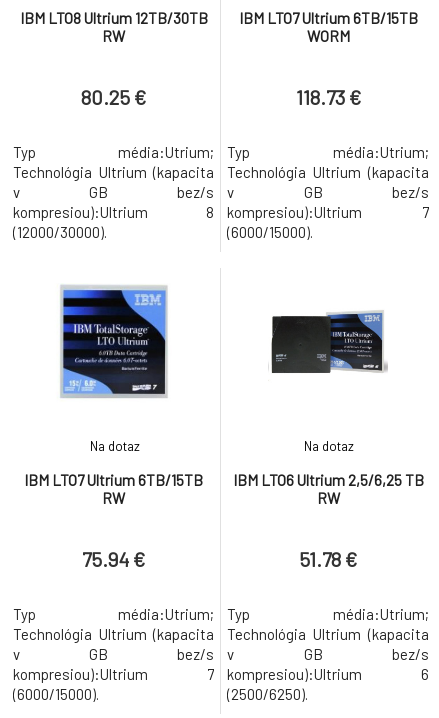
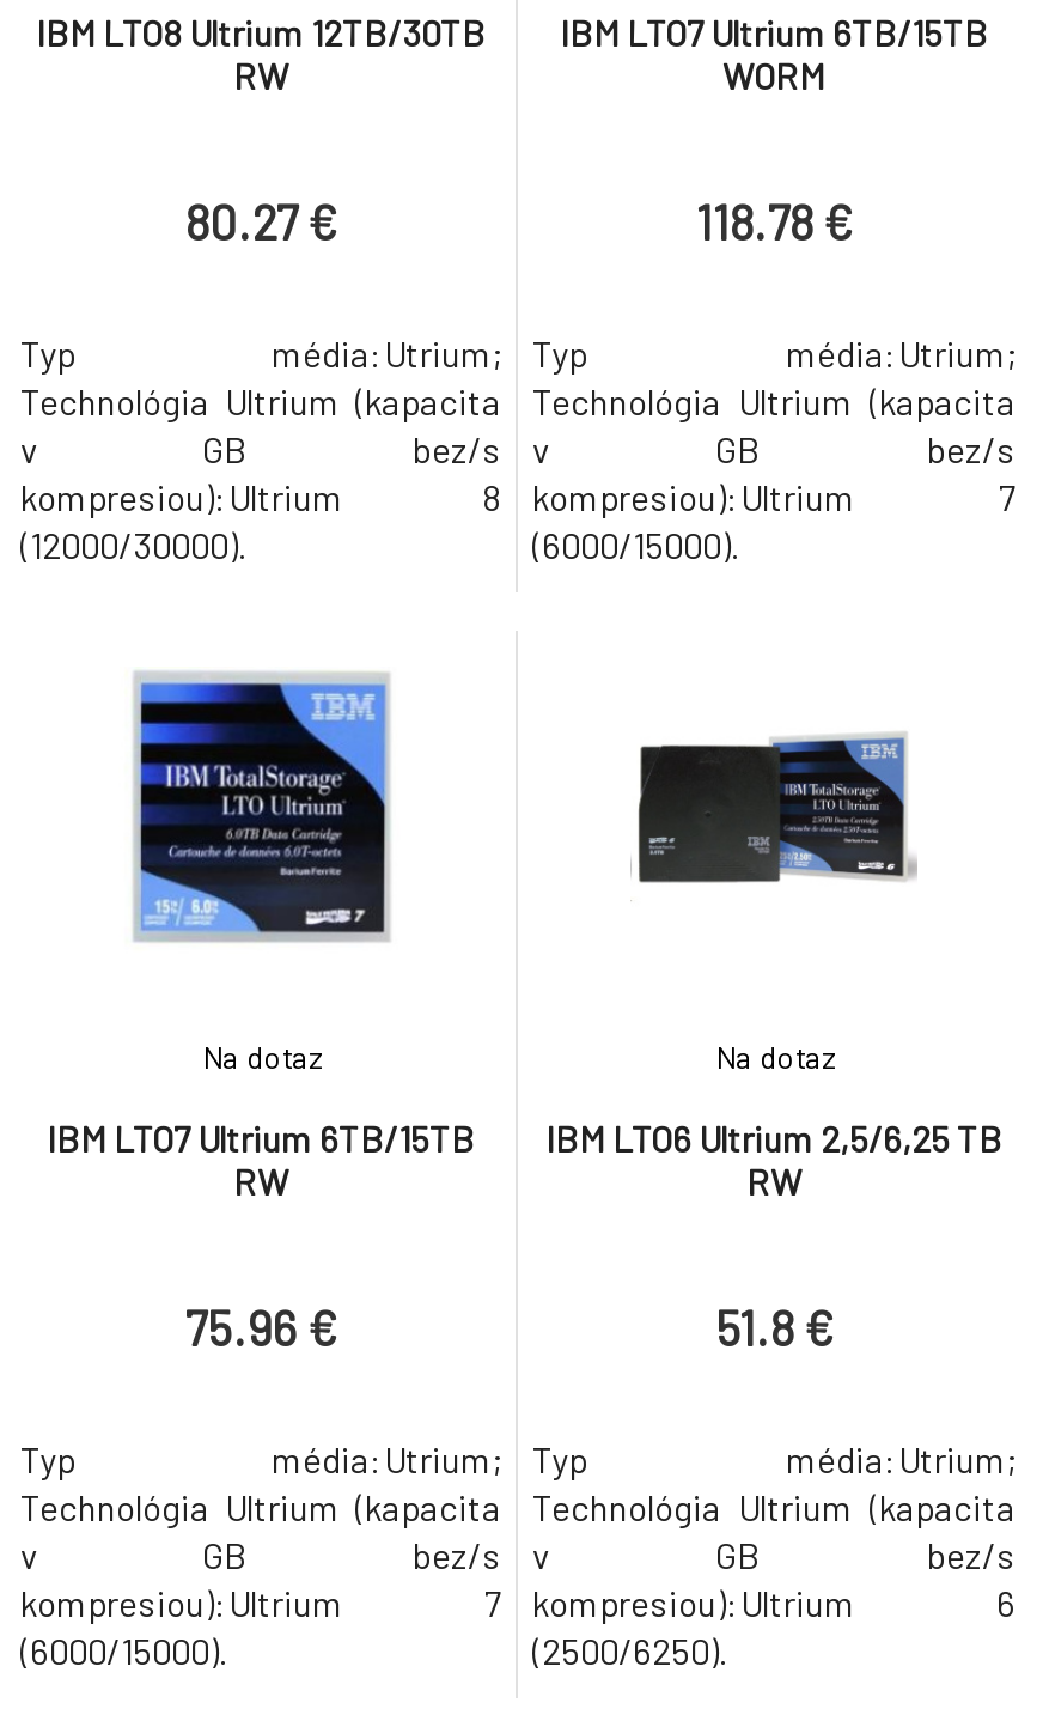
- 80.25 €
+ 80.27 €

- 118.73 €
+ 118.78 €

- 75.94 €
+ 75.96 €

- 51.78 €
+ 51.8 €
